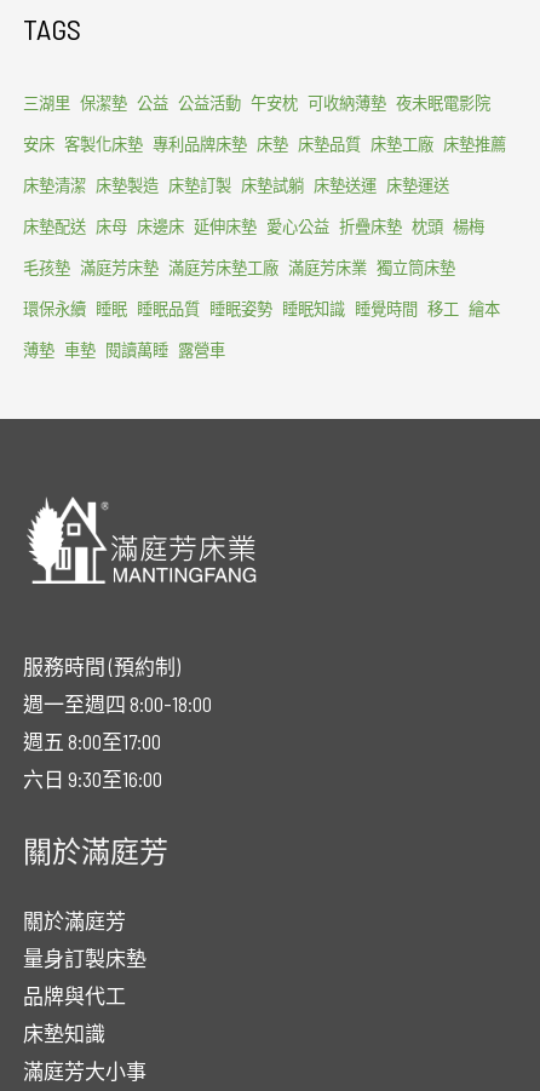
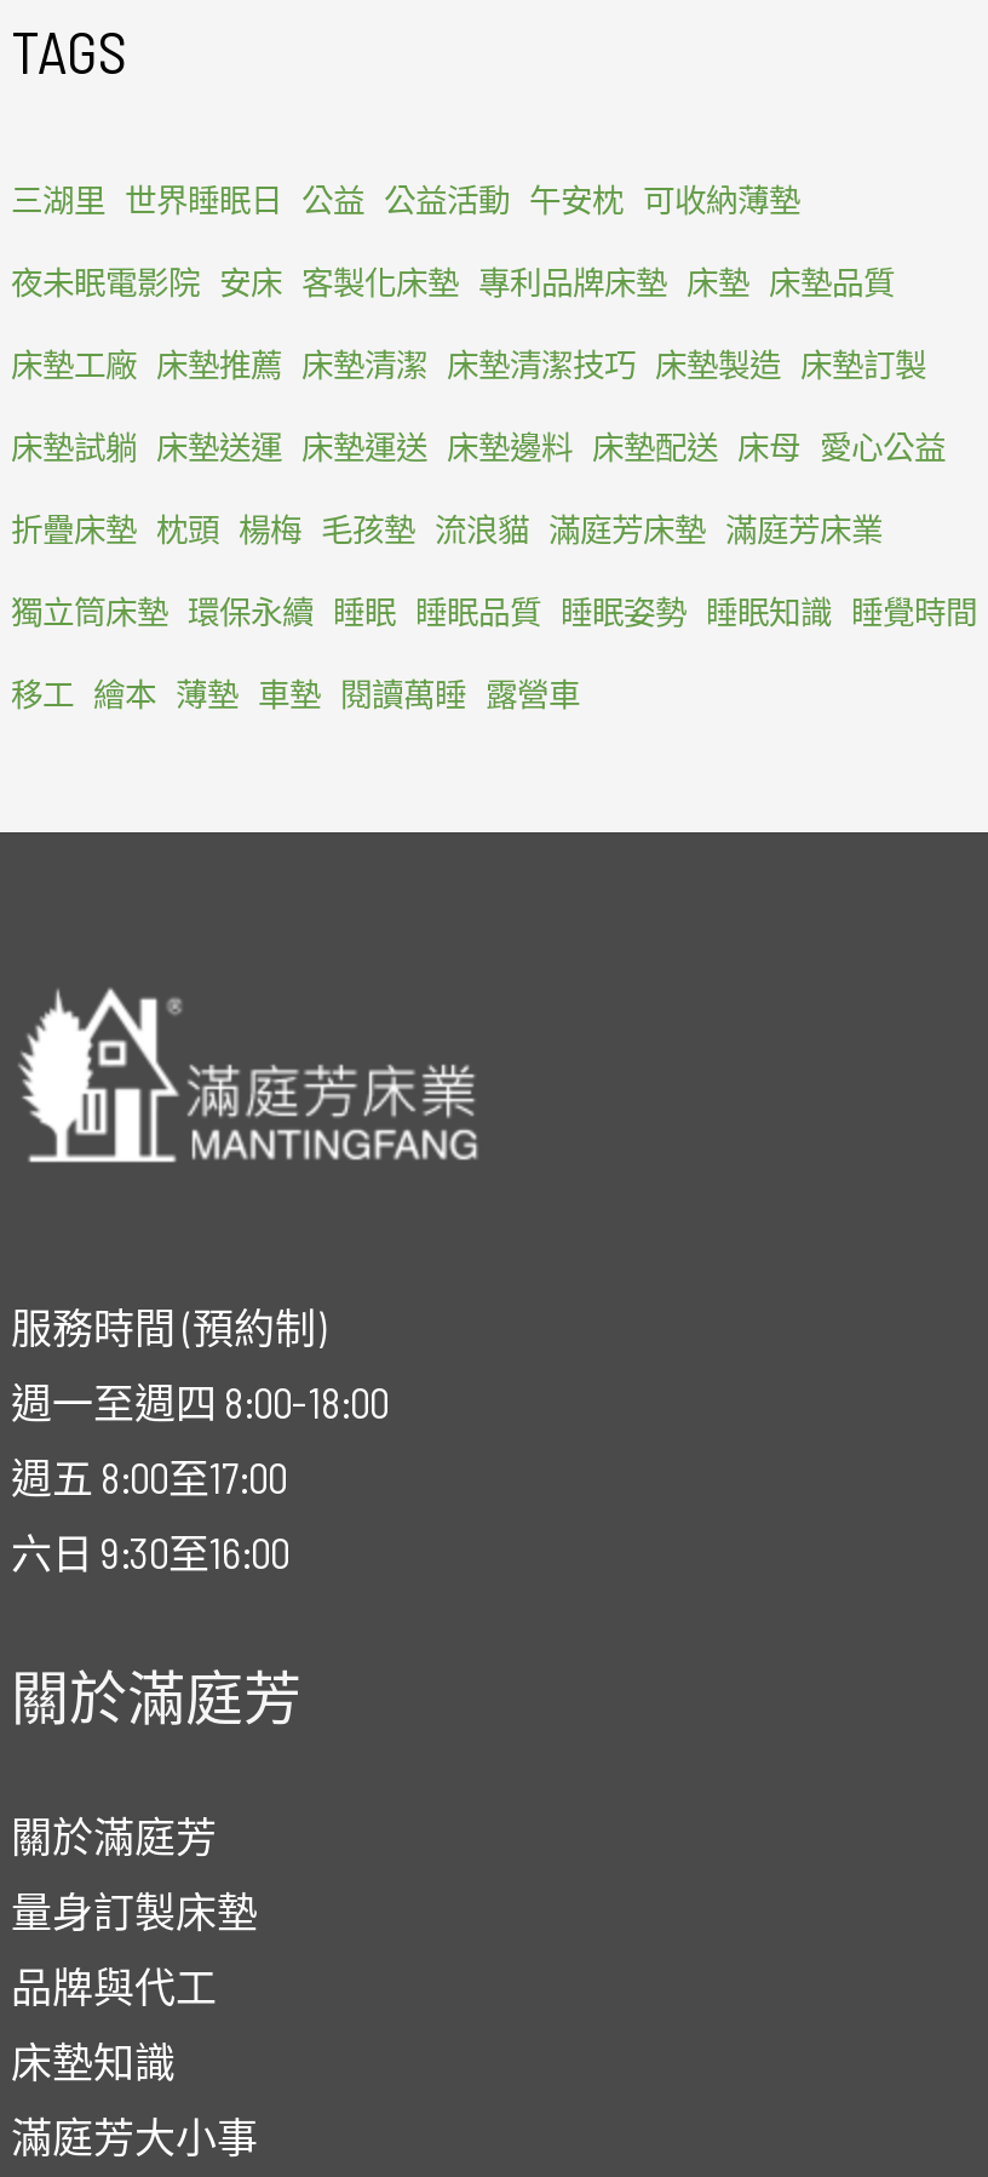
- 三湖里 保潔墊 公益 公益活動 午安枕 可收納薄墊 夜未眠電影院
+ 三湖里 世界睡眠日 公益 公益活動 午安枕 可收納薄墊

- 安床 客製化床墊 專利品牌床墊 床墊 床墊品質 床墊工廠 床墊推薦
+ 夜未眠電影院 安床 客製化床墊 專利品牌床墊 床墊 床墊品質

- 床墊清潔 床墊製造 床墊訂製 床墊試躺 床墊送運 床墊運送
+ 床墊工廠 床墊推薦 床墊清潔 床墊清潔技巧 床墊製造 床墊訂製

- 床墊配送 床母 床邊床 延伸床墊 愛心公益 折疊床墊 枕頭 楊梅
+ 床墊試躺 床墊送運 床墊運送 床墊邊料 床墊配送 床母 愛心公益

- 毛孩墊 滿庭芳床墊 滿庭芳床墊工廠 滿庭芳床業 獨立筒床墊
+ 折疊床墊 枕頭 楊梅 毛孩墊 流浪貓 滿庭芳床墊 滿庭芳床業

- 環保永續 睡眠 睡眠品質 睡眠姿勢 睡眠知識 睡覺時間 移工 繪本
+ 獨立筒床墊 環保永續 睡眠 睡眠品質 睡眠姿勢 睡眠知識 睡覺時間

- 薄墊 車墊 閱讀萬睡 露營車
+ 移工 繪本 薄墊 車墊 閱讀萬睡 露營車
